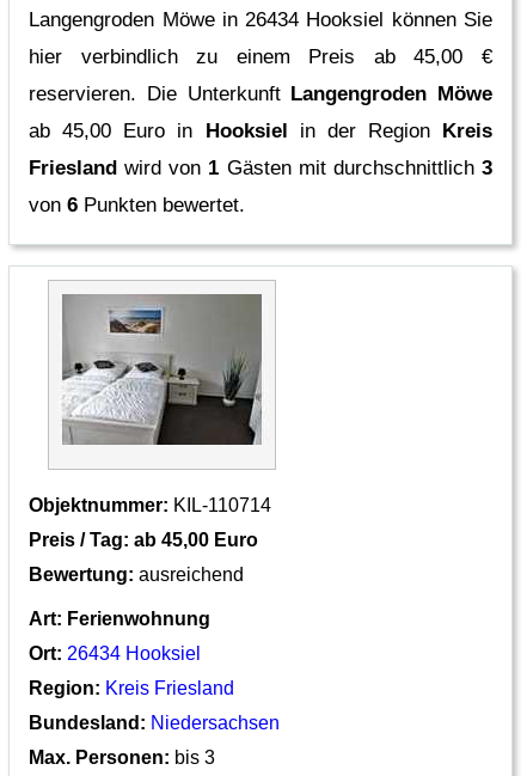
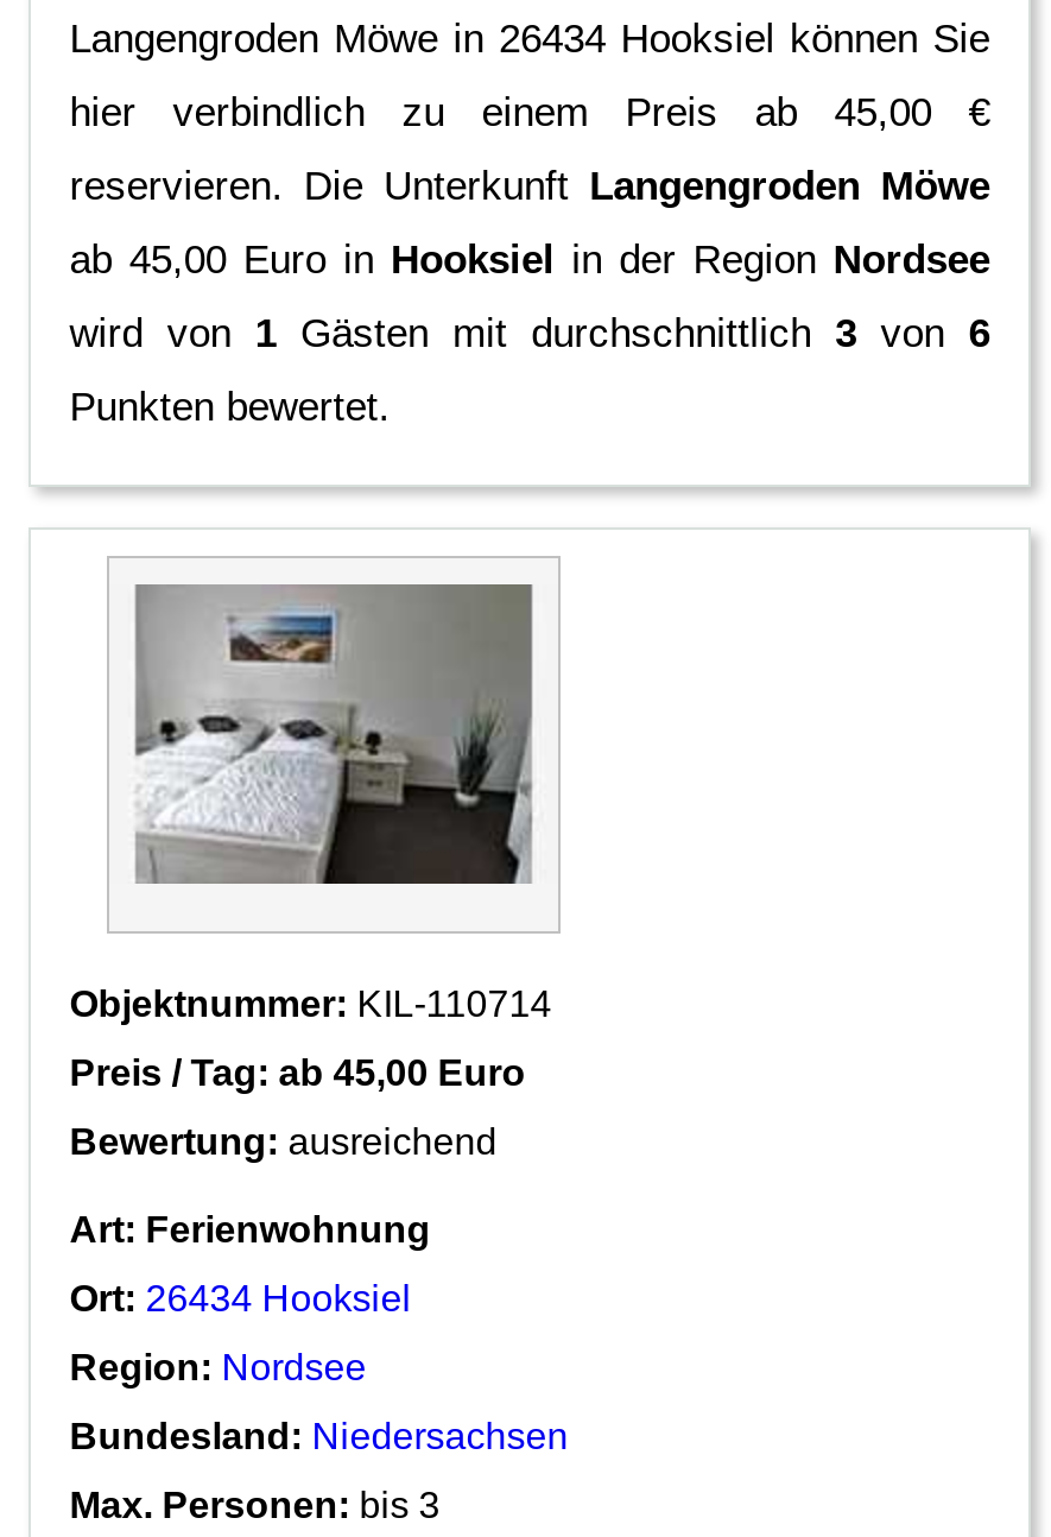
- ab 45,00 Euro in Hooksiel in der Region Kreis
+ ab 45,00 Euro in Hooksiel in der Region Nordsee

- Friesland wird von 1 Gästen mit durchschnittlich 3
+ wird von 1 Gästen mit durchschnittlich 3 von 6

- von 6 Punkten bewertet.
+ Punkten bewertet.

- Region: Kreis Friesland
+ Region: Nordsee
